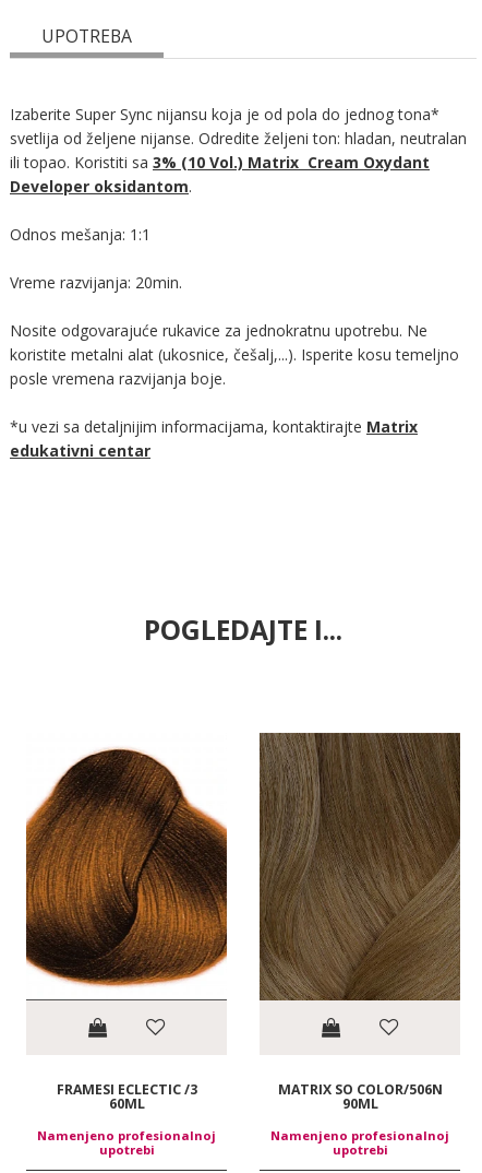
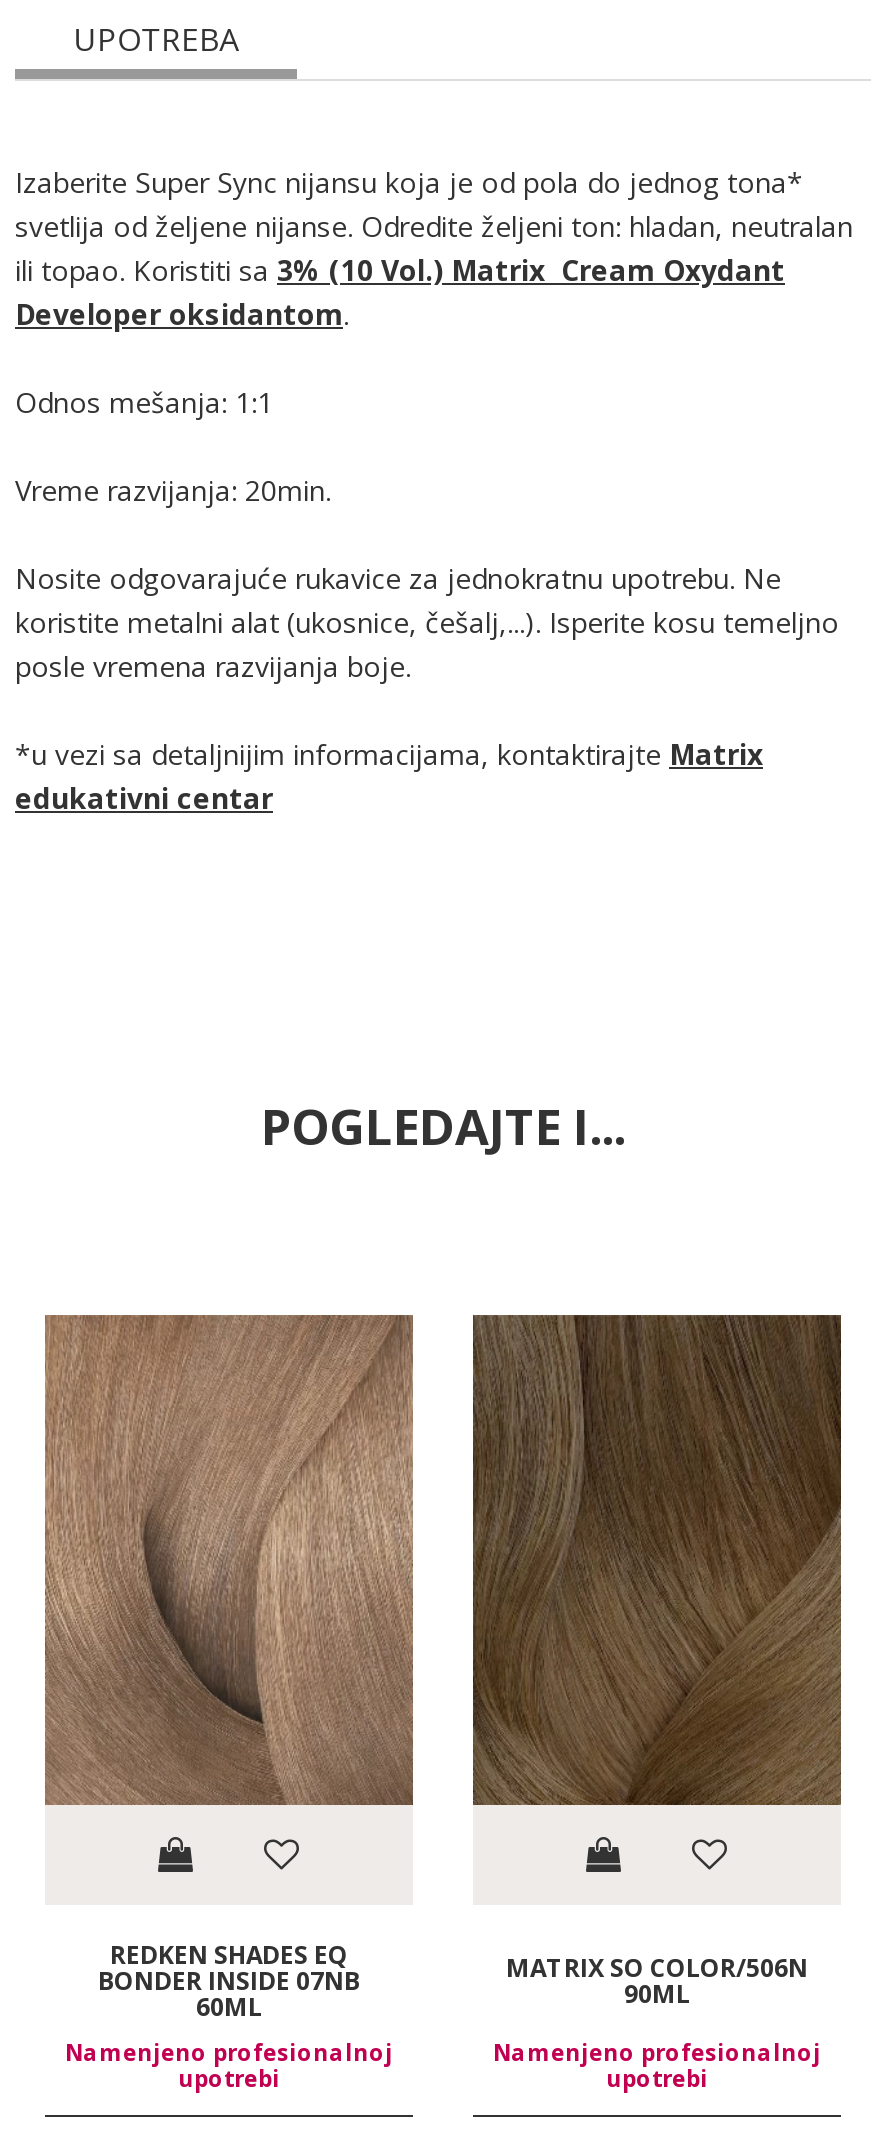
- [image]
+ [image]

- FRAMESI ECLECTIC /3
+ REDKEN SHADES EQ
+ BONDER INSIDE 07NB
